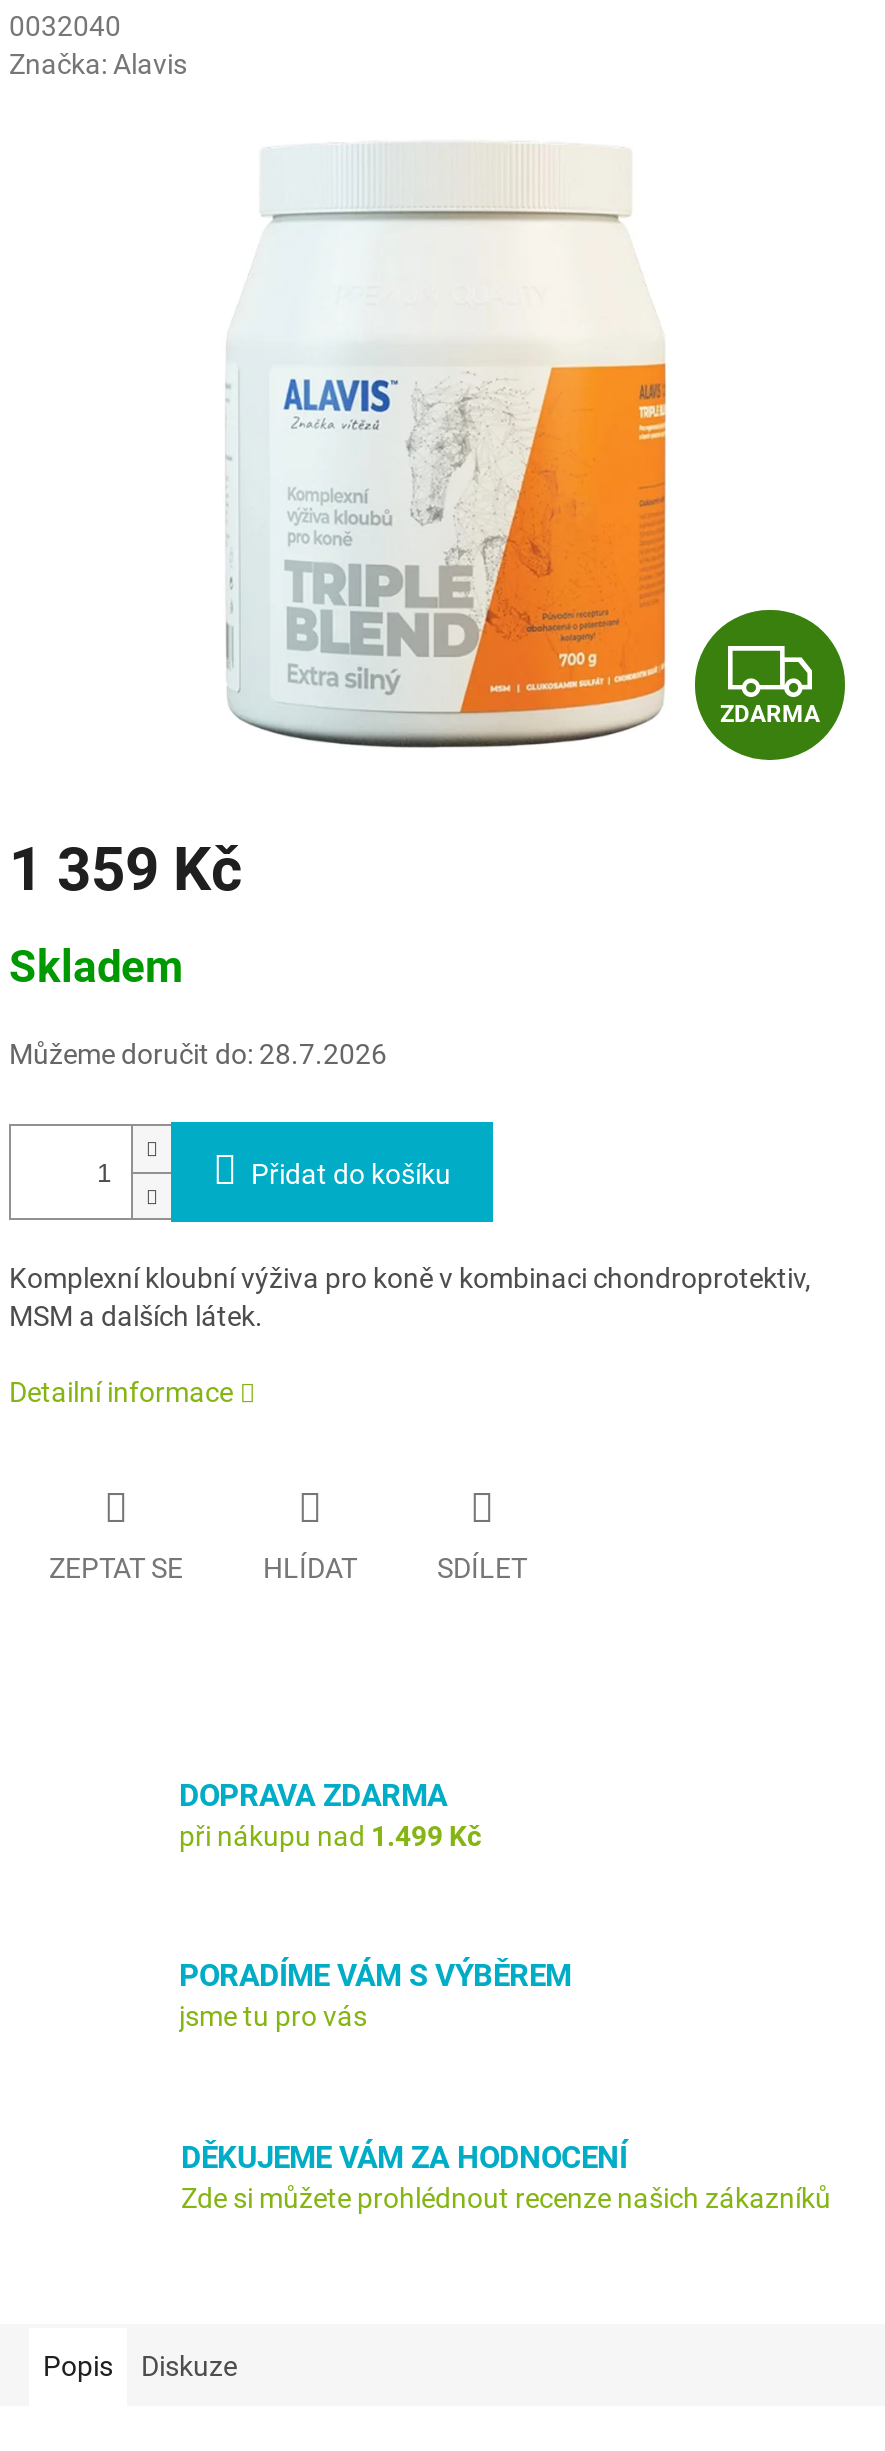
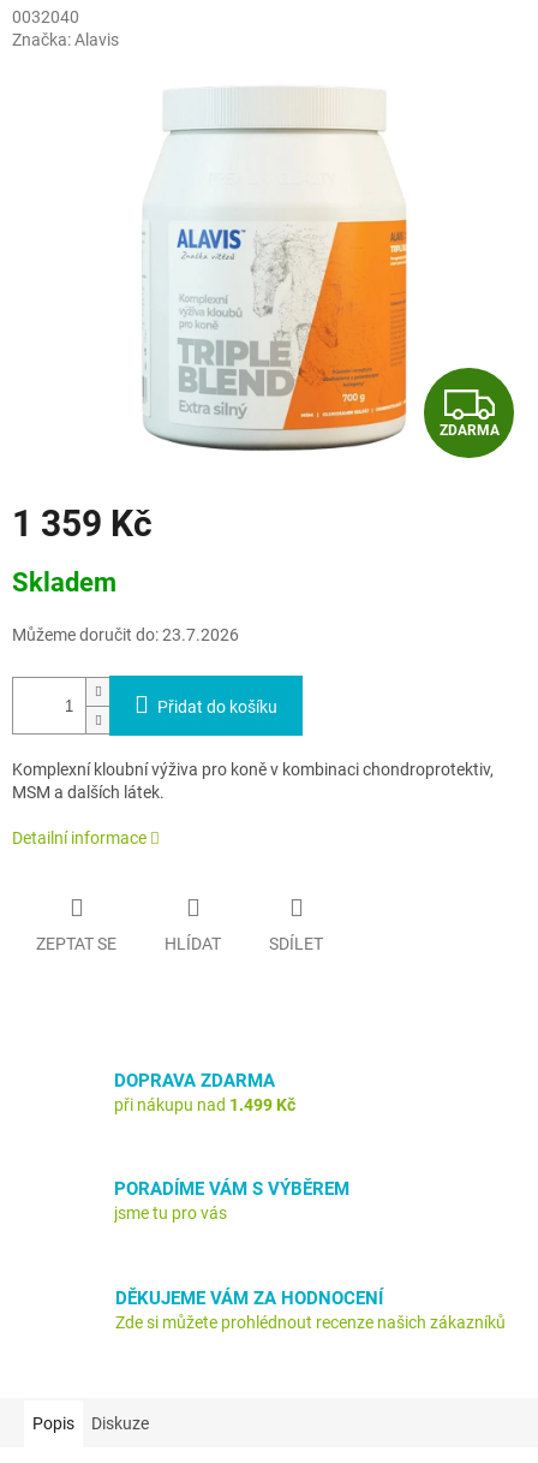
- Můžeme doručit do: 28.7.2026
+ Můžeme doručit do: 23.7.2026
